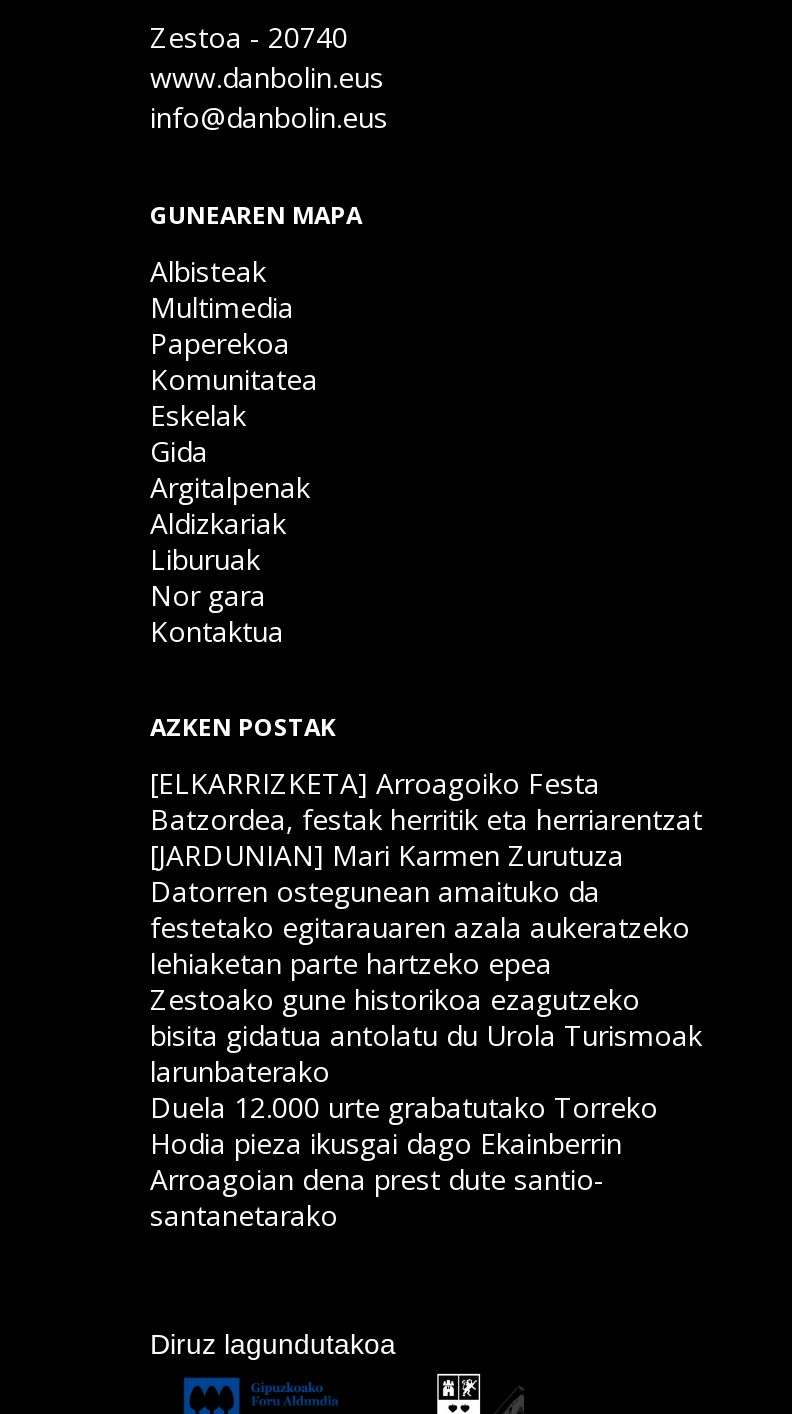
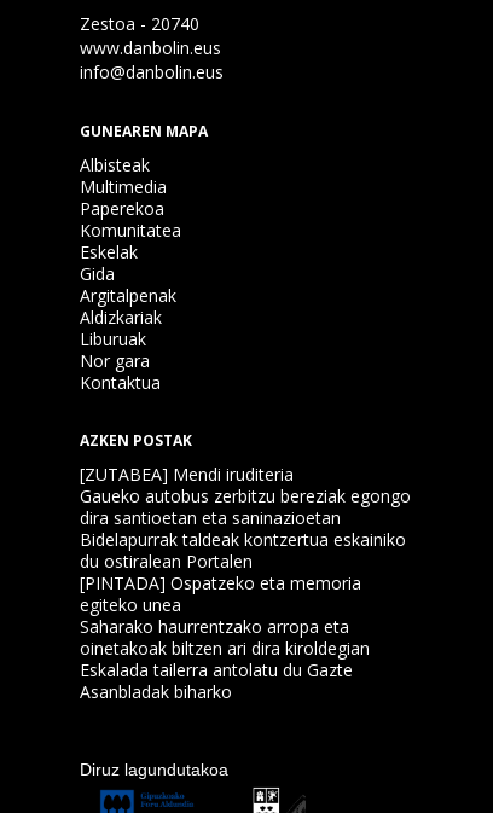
- [ELKARRIZKETA] Arroagoiko Festa
- Batzordea, festak herritik eta herriarentzat
- [JARDUNIAN] Mari Karmen Zurutuza
- Datorren ostegunean amaituko da
- festetako egitarauaren azala aukeratzeko
- lehiaketan parte hartzeko epea
- Zestoako gune historikoa ezagutzeko
- bisita gidatua antolatu du Urola Turismoak
- larunbaterako
- Duela 12.000 urte grabatutako Torreko
- Hodia pieza ikusgai dago Ekainberrin
- Arroagoian dena prest dute santio-
- santanetarako
+ [ZUTABEA] Mendi iruditeria
+ Gaueko autobus zerbitzu bereziak egongo
+ dira santioetan eta saninazioetan
+ Bidelapurrak taldeak kontzertua eskainiko
+ du ostiralean Portalen
+ [PINTADA] Ospatzeko eta memoria
+ egiteko unea
+ Saharako haurrentzako arropa eta
+ oinetakoak biltzen ari dira kiroldegian
+ Eskalada tailerra antolatu du Gazte
+ Asanbladak biharko
